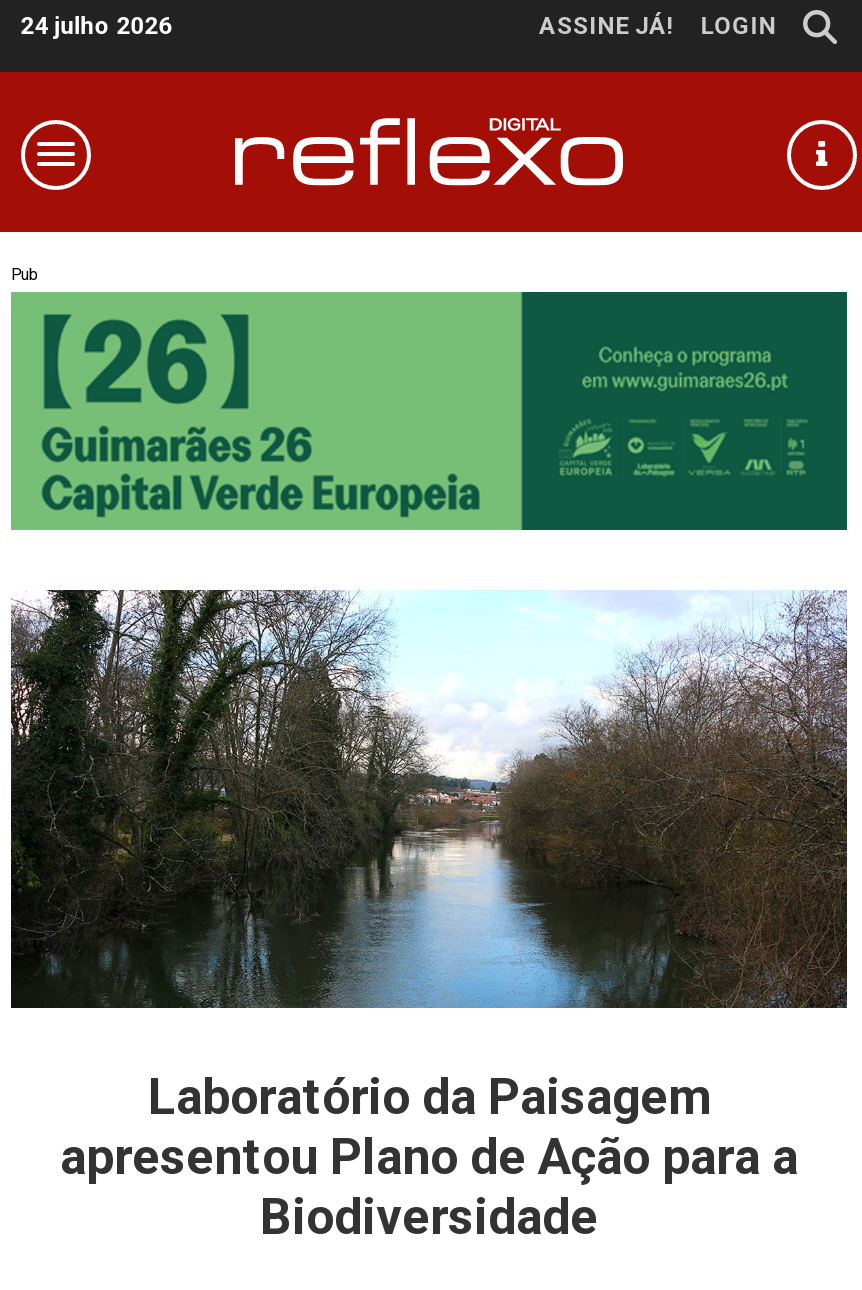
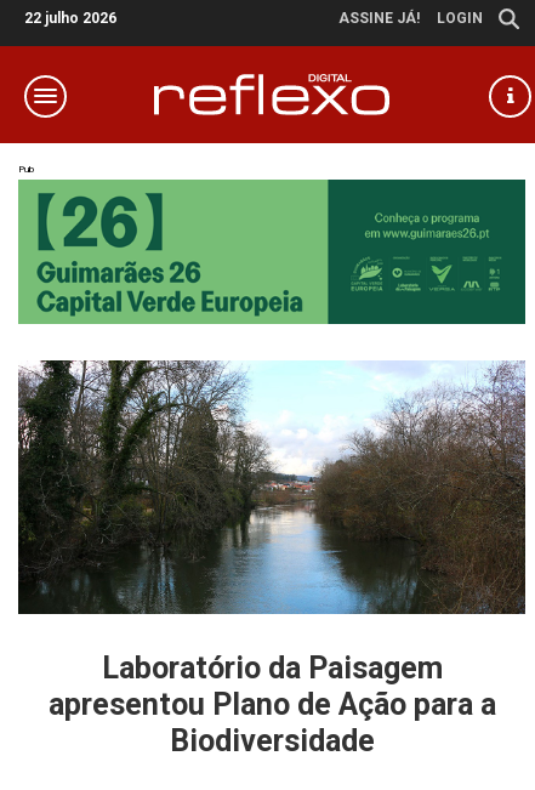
- 24 julho 2026
+ 22 julho 2026
